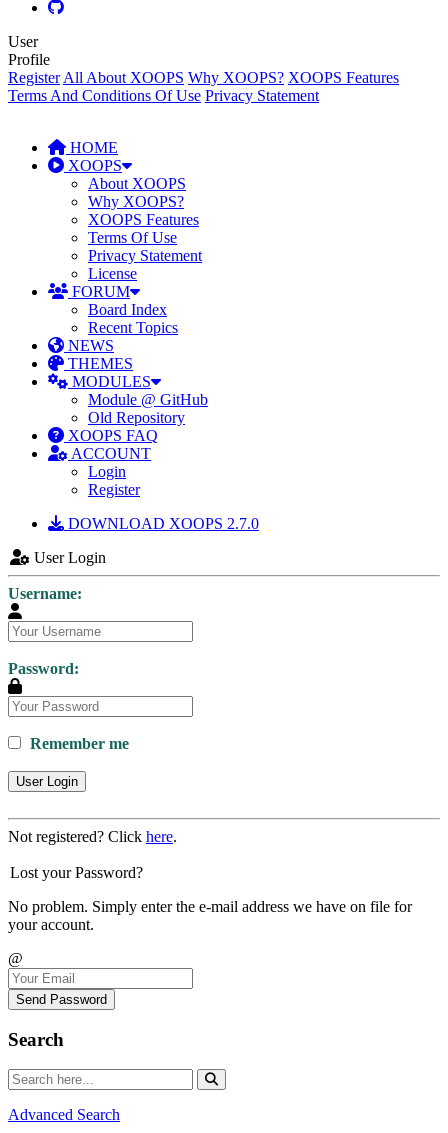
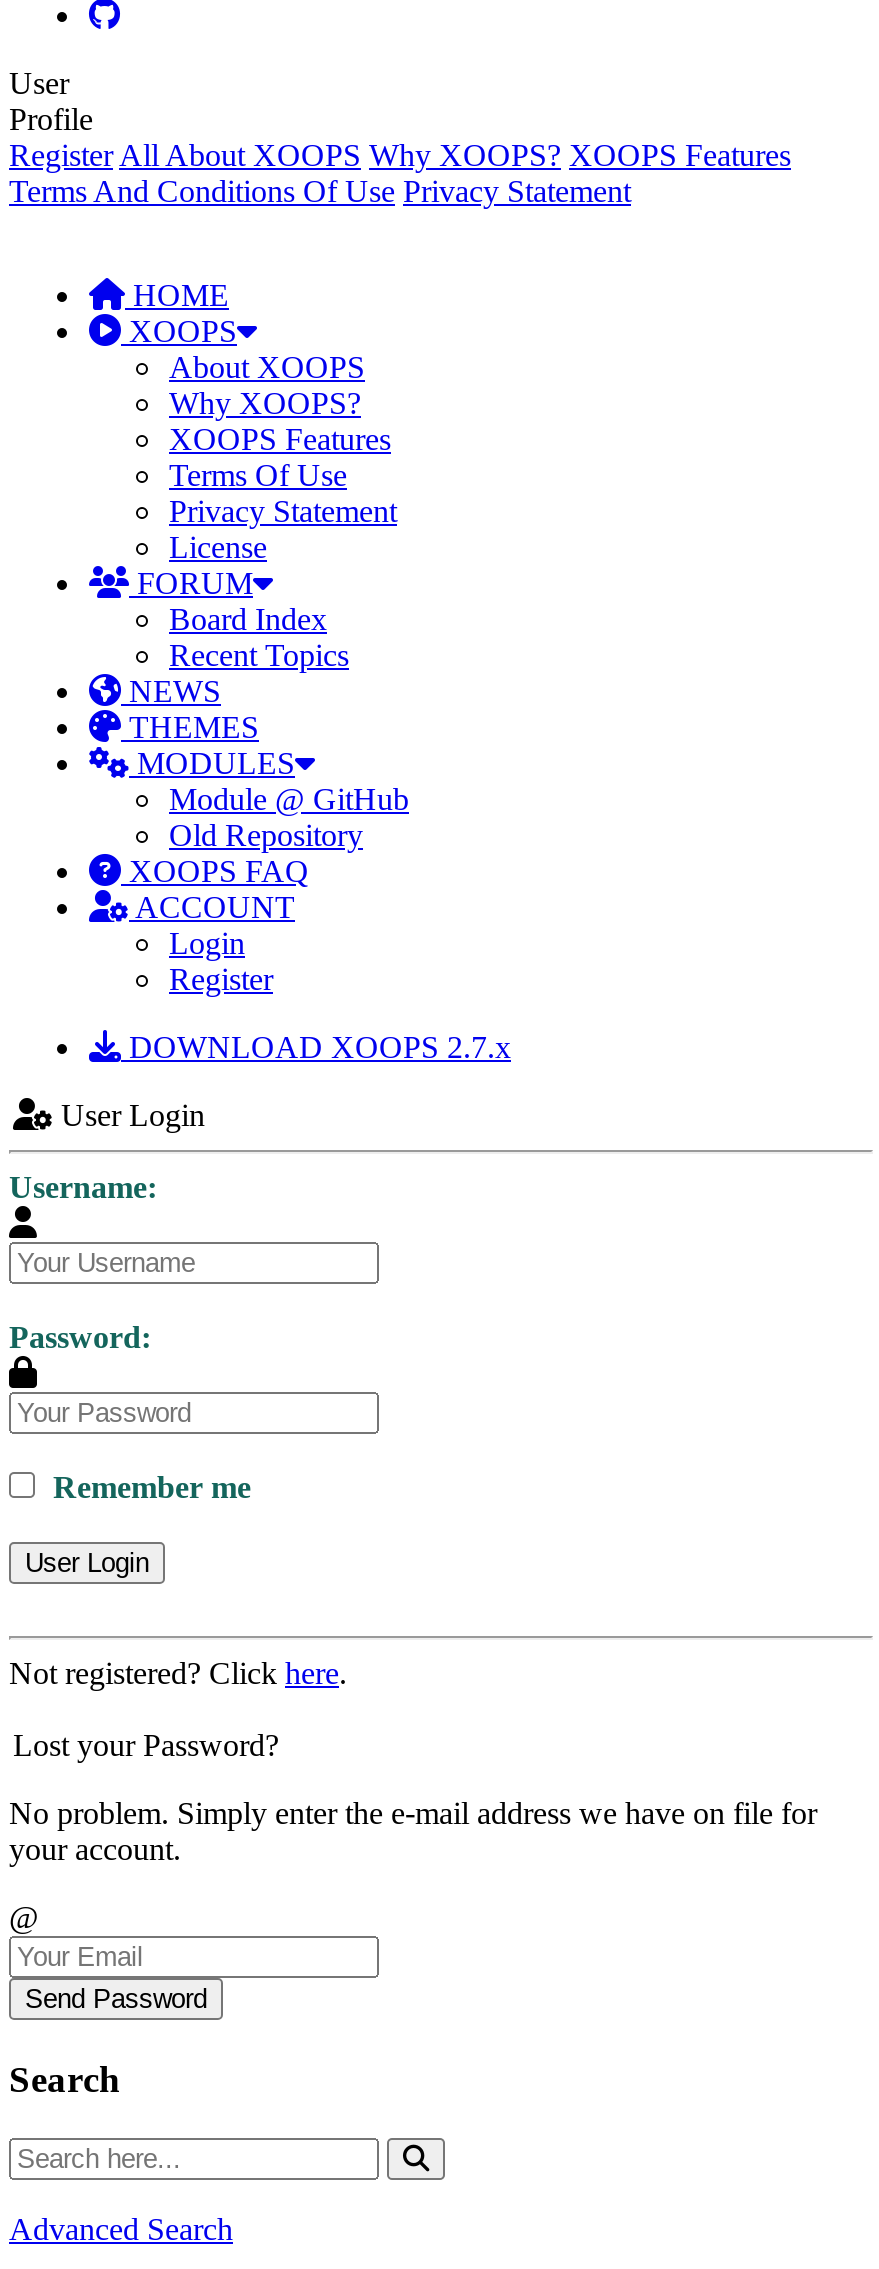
- DOWNLOAD XOOPS 2.7.0
+ DOWNLOAD XOOPS 2.7.x
